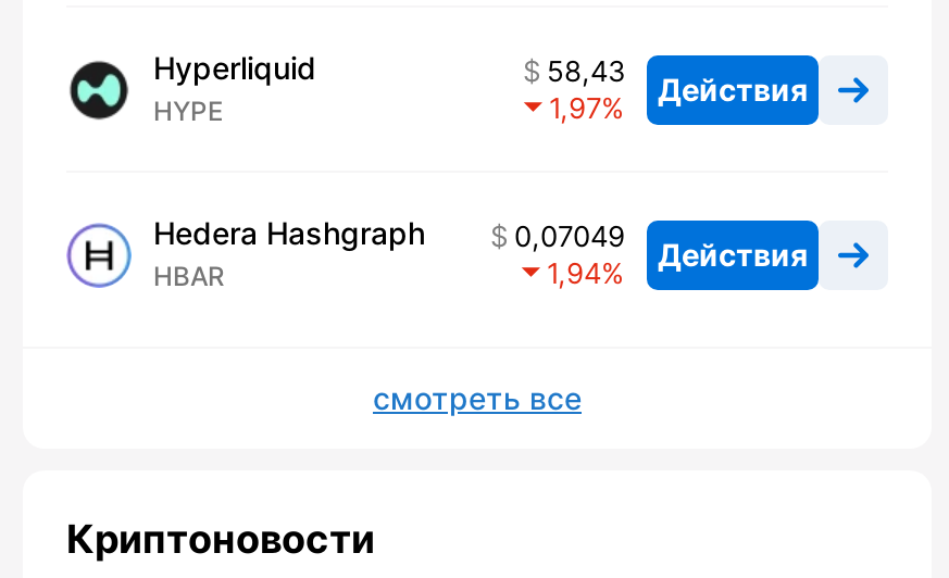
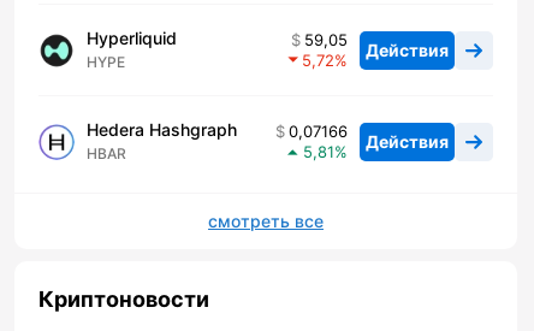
- 58,43 Действия
+ 59,05 Действия

- 1,97
+ 5,72

- 0,07049 Действия
+ 0,07166 Действия

- 1,94
+ 5,81
